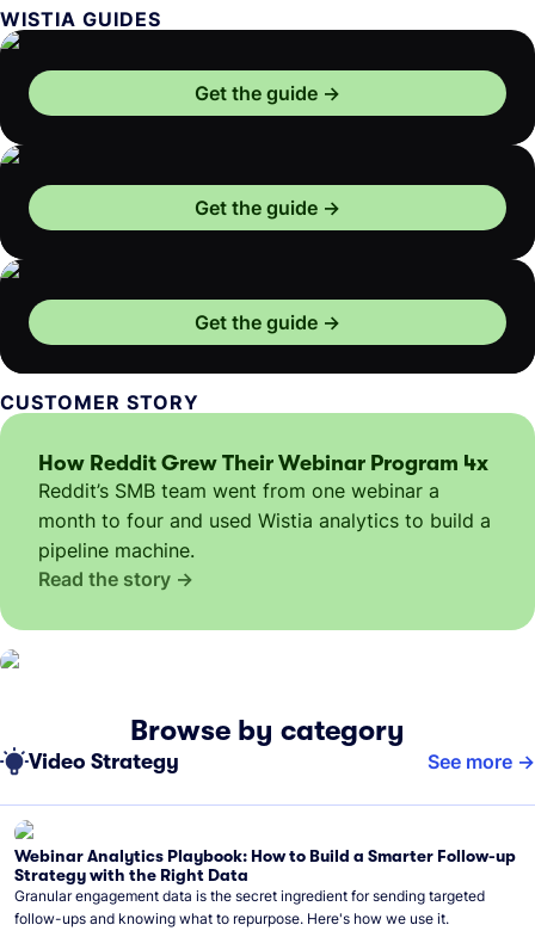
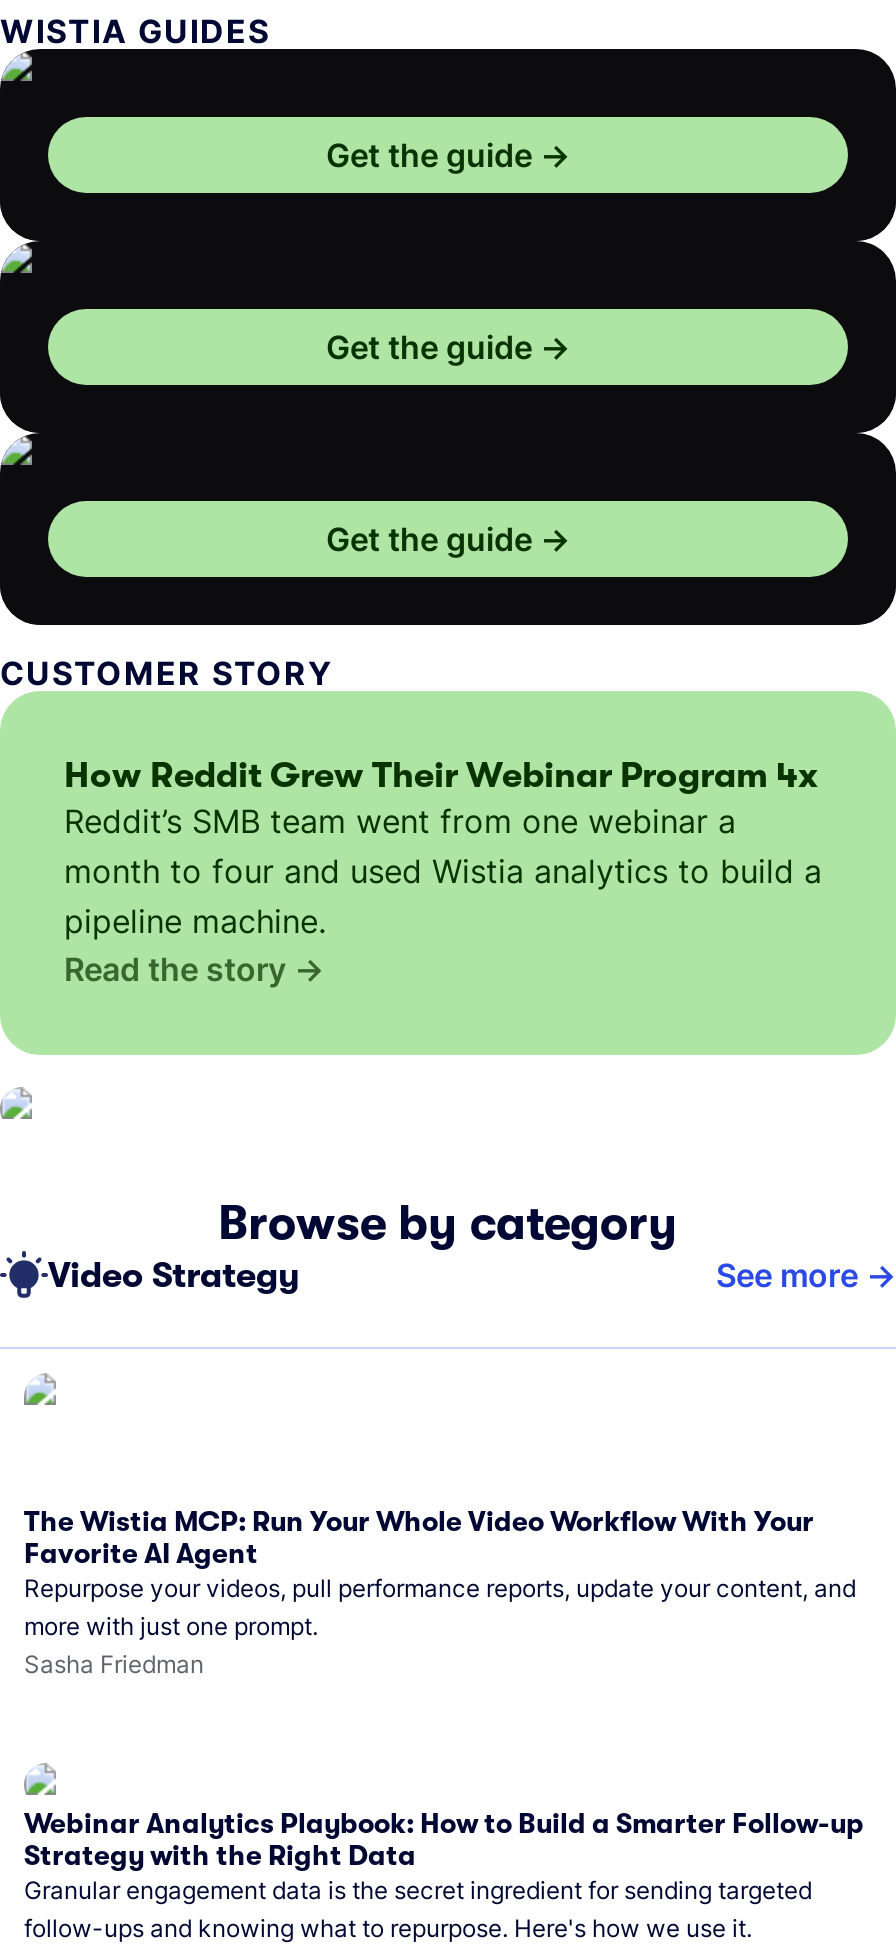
+ The Wistia MCP: Run Your Whole Video Workflow With Your
+ Favorite AI Agent
+ Repurpose your videos, pull performance reports, update your content, and
+ more with just one prompt.
+ Sasha Friedman
